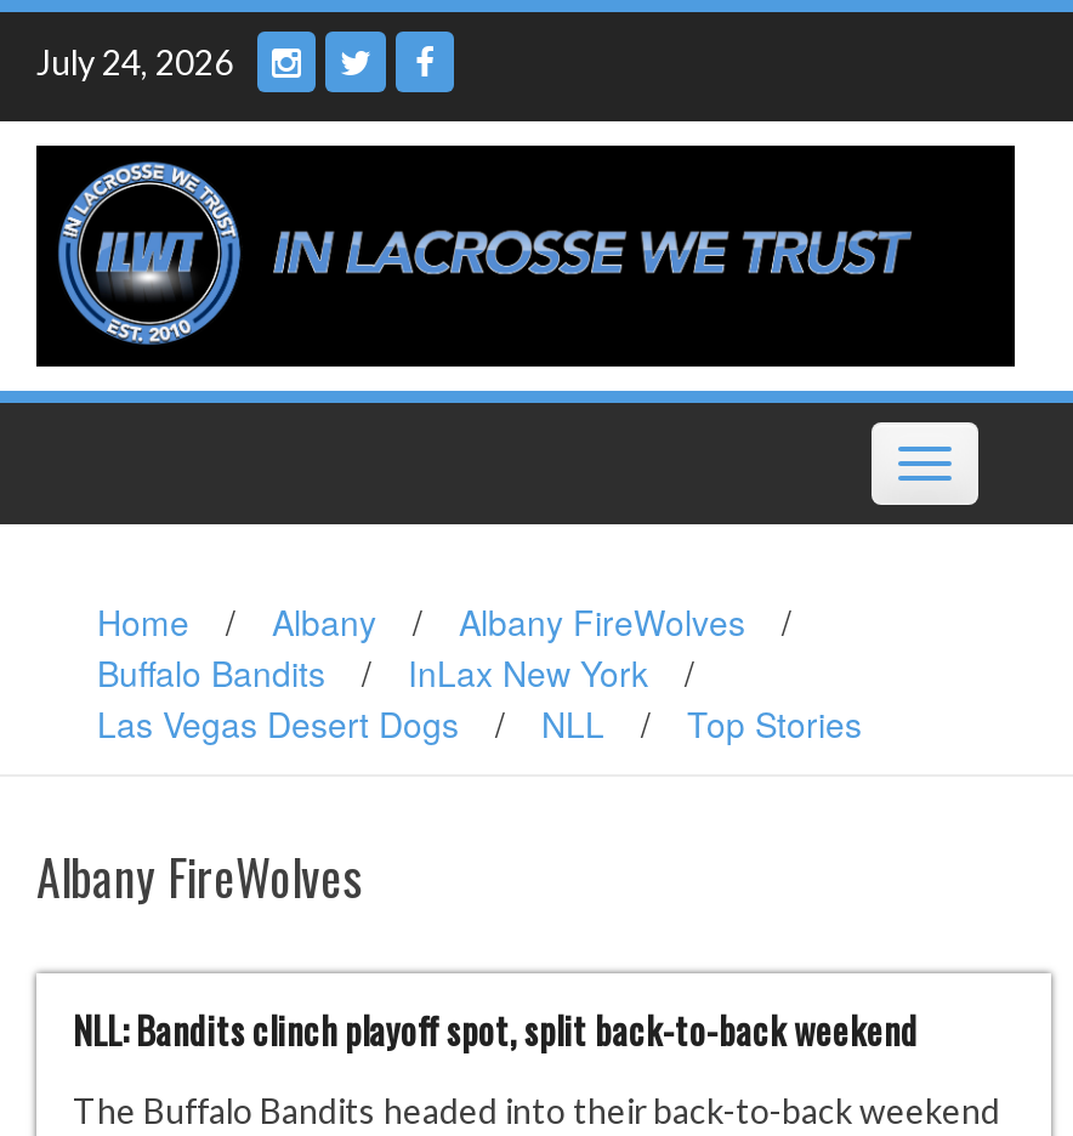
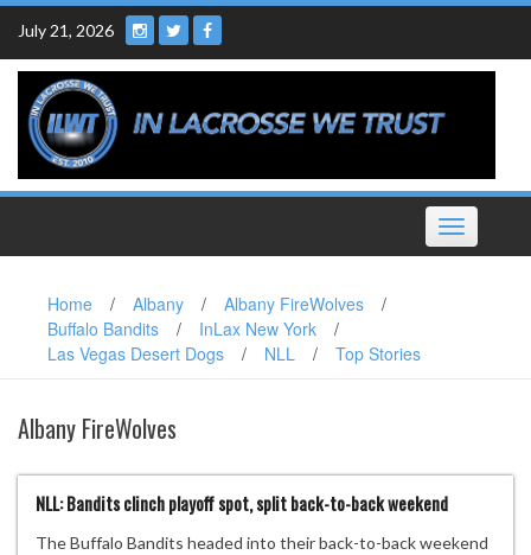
- July 24, 2026
+ July 21, 2026
